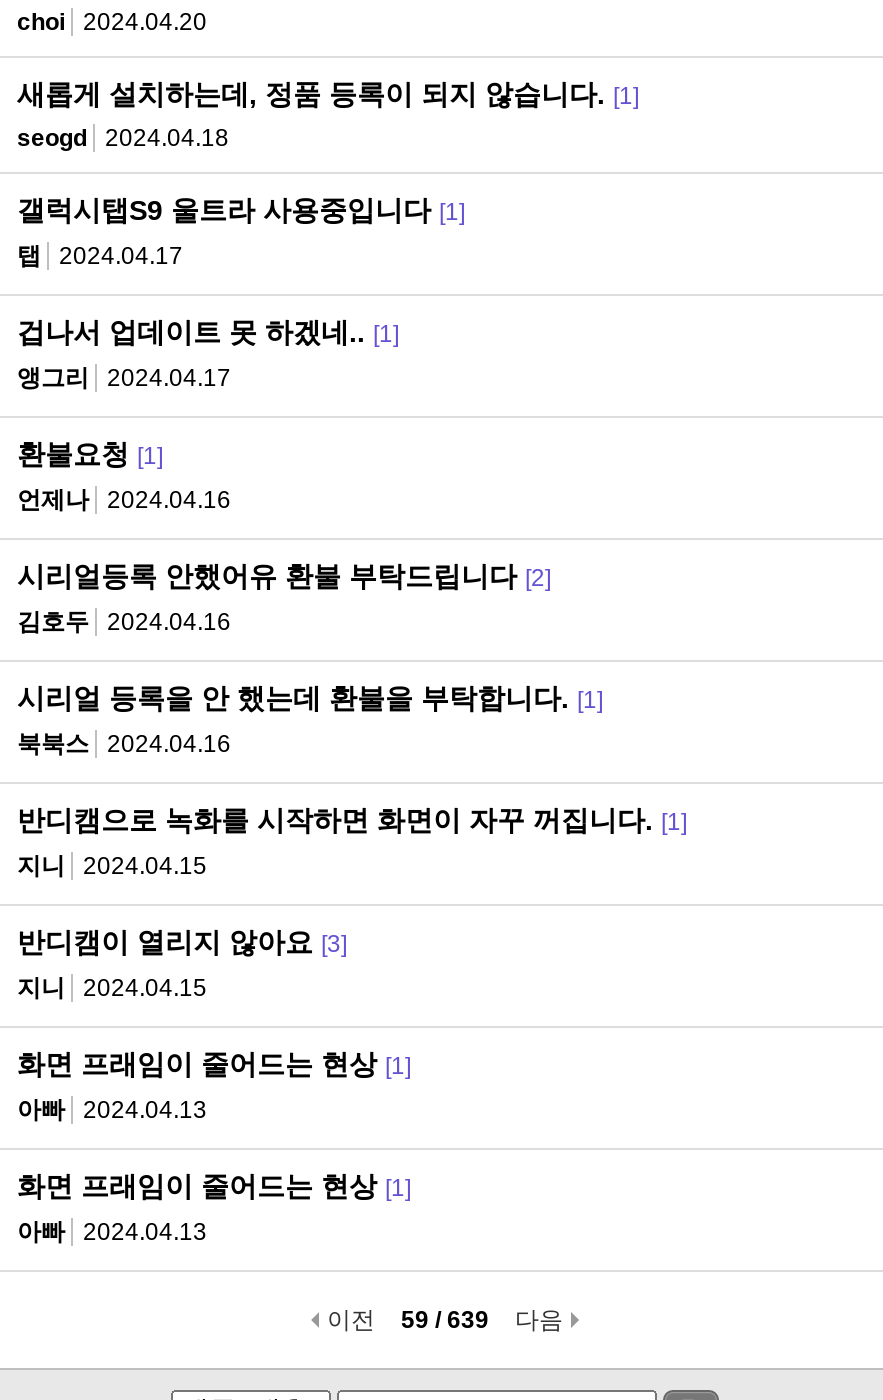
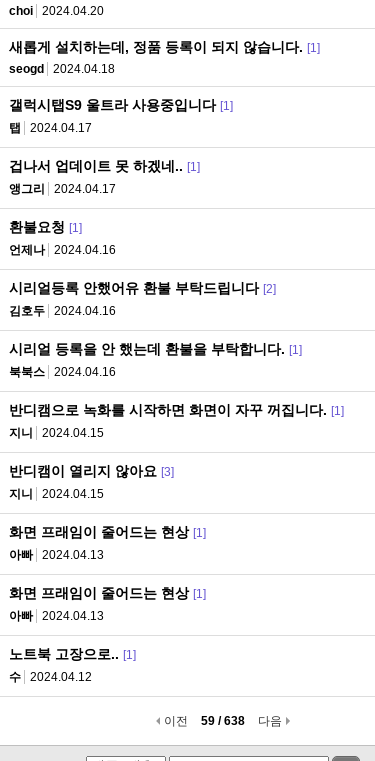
+ 노트북 고장으로.. [1]
+ 수
+ 2024.04.12

- 이전 59 / 639 다음
+ 이전 59 / 638 다음
